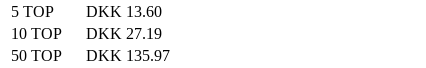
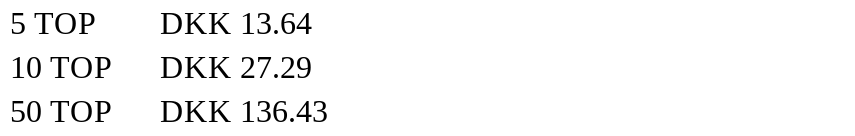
- 5 TOP DKK 13.60
+ 5 TOP DKK 13.64

- 10 TOP DKK 27.19
+ 10 TOP DKK 27.29

- 50 TOP DKK 135.97
+ 50 TOP DKK 136.43
